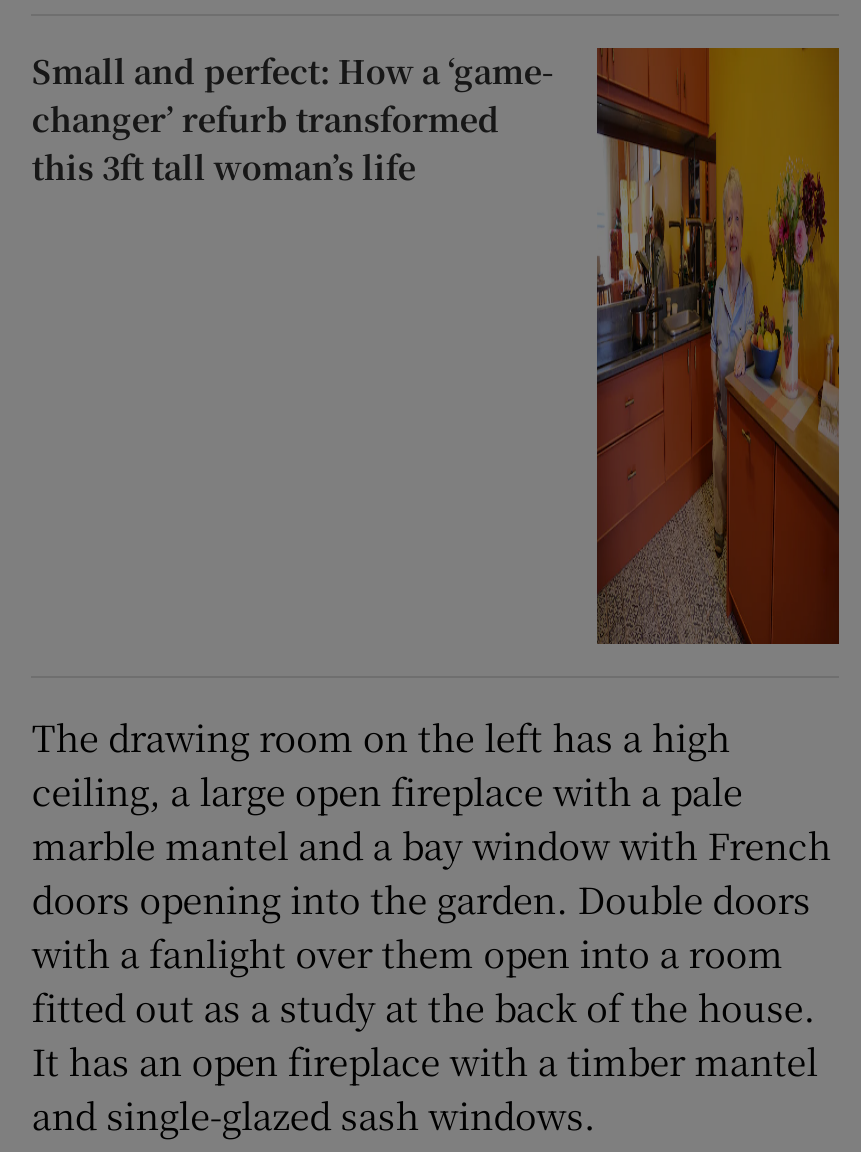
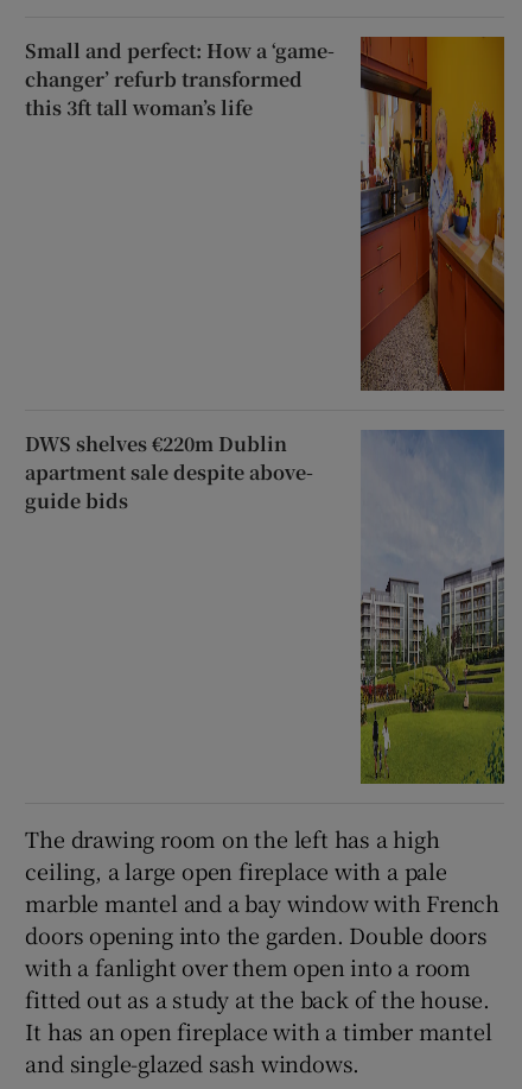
+ [image]
+ DWS shelves €220m Dublin
+ apartment sale despite above-
+ guide bids
